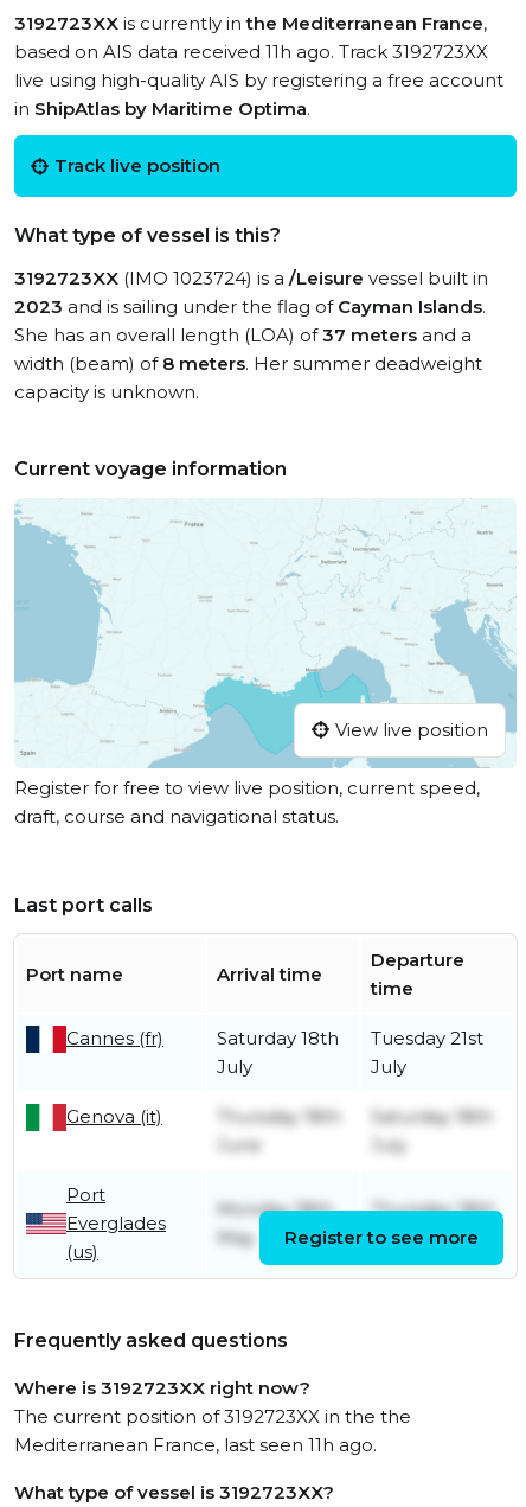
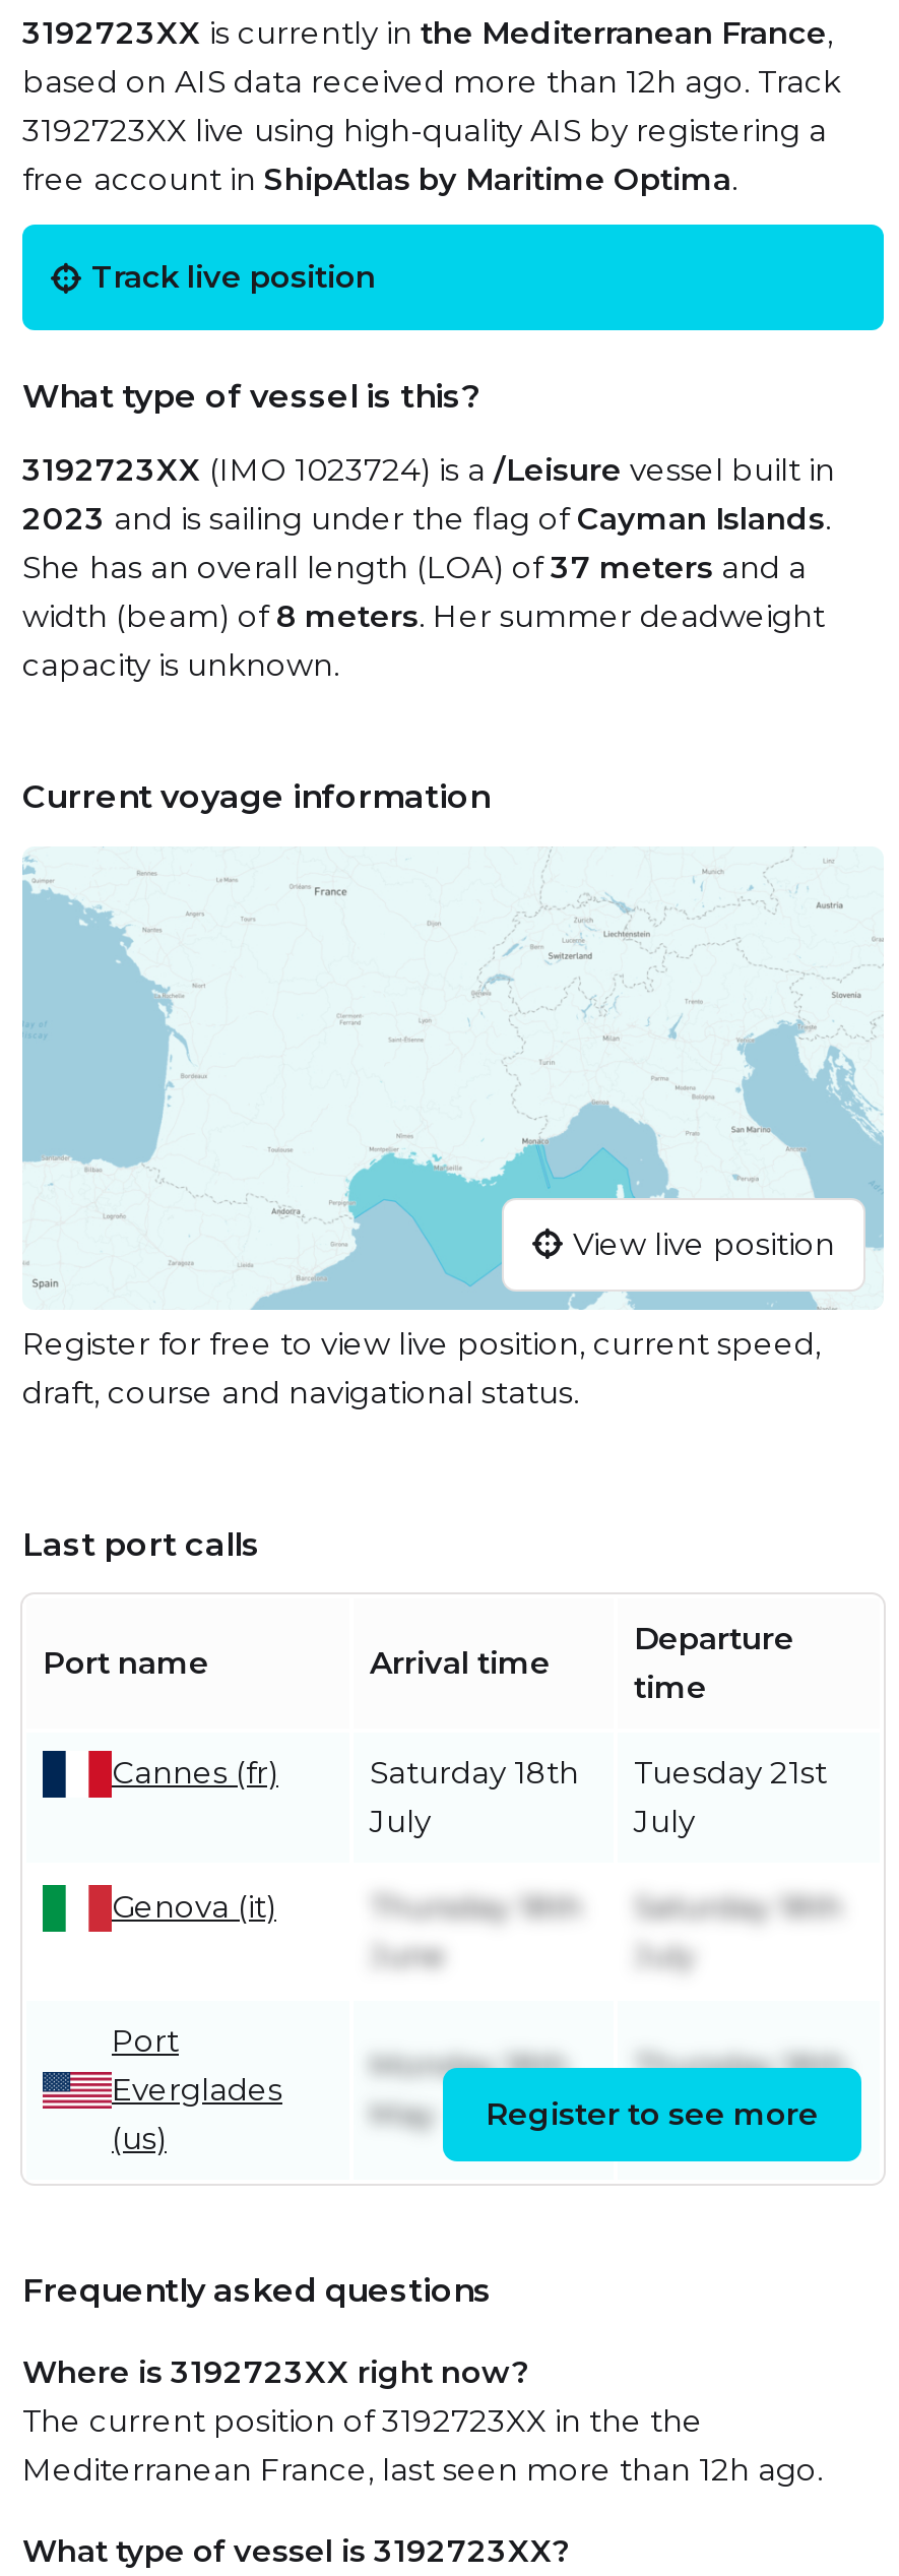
- based on AIS data received 11h ago. Track 3192723XX
- live using high-quality AIS by registering a free account
- in ShipAtlas by Maritime Optima.
+ based on AIS data received more than 12h ago. Track
+ 3192723XX live using high-quality AIS by registering a
+ free account in ShipAtlas by Maritime Optima.

- Mediterranean France, last seen 11h ago.
+ Mediterranean France, last seen more than 12h ago.
